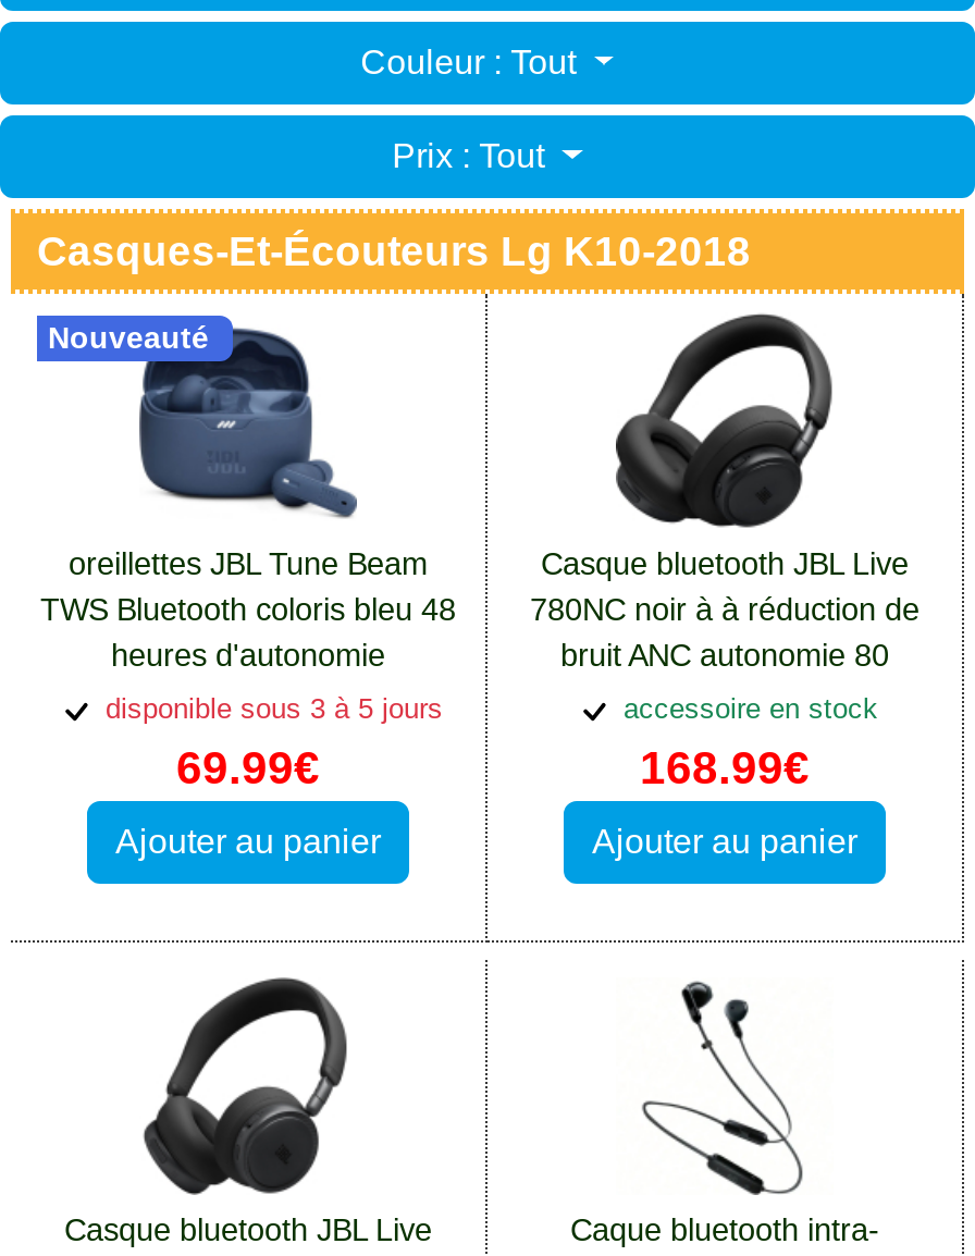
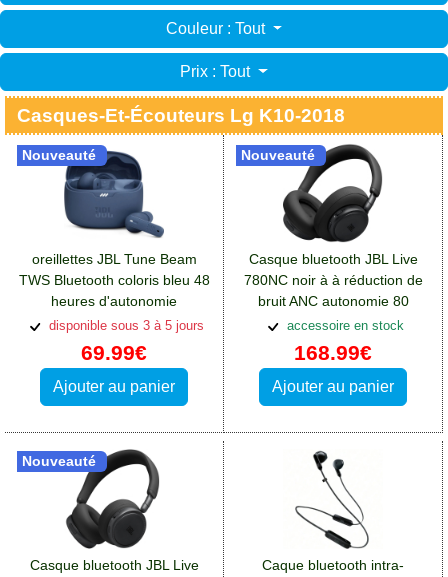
+ Nouveauté

+ Nouveauté
